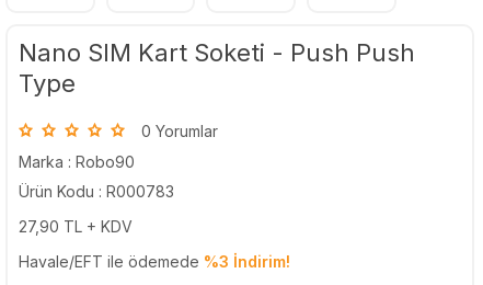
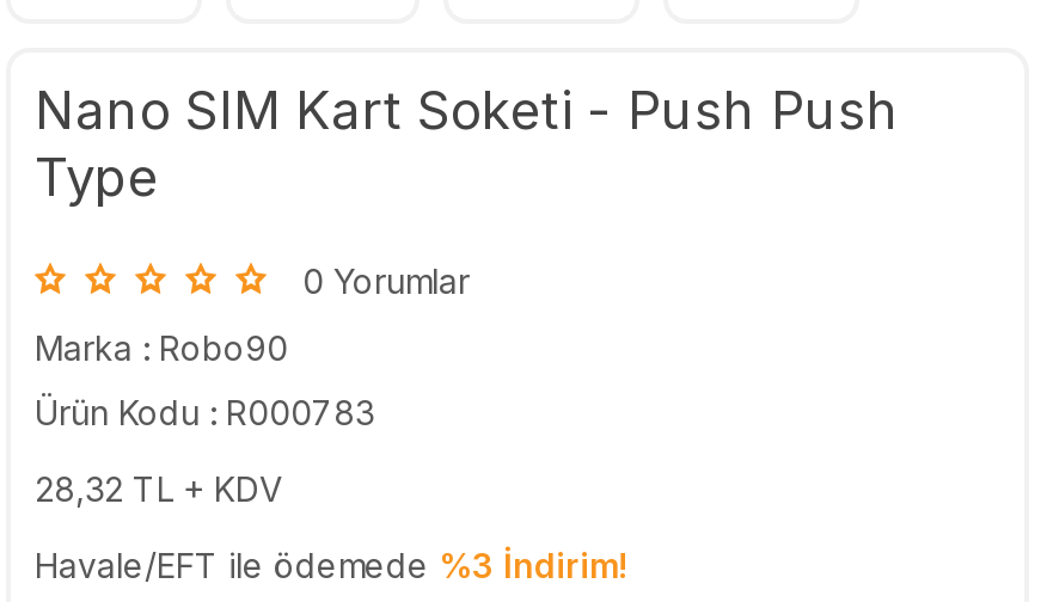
- 27,90 TL + KDV
+ 28,32 TL + KDV
